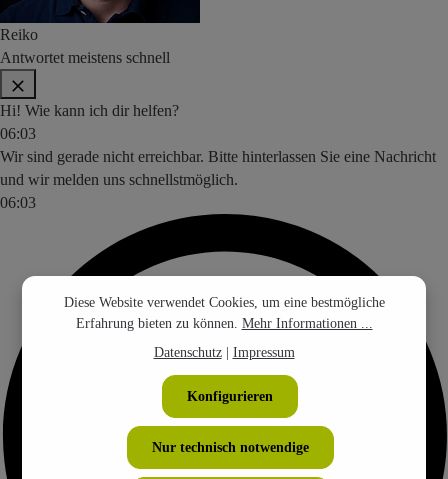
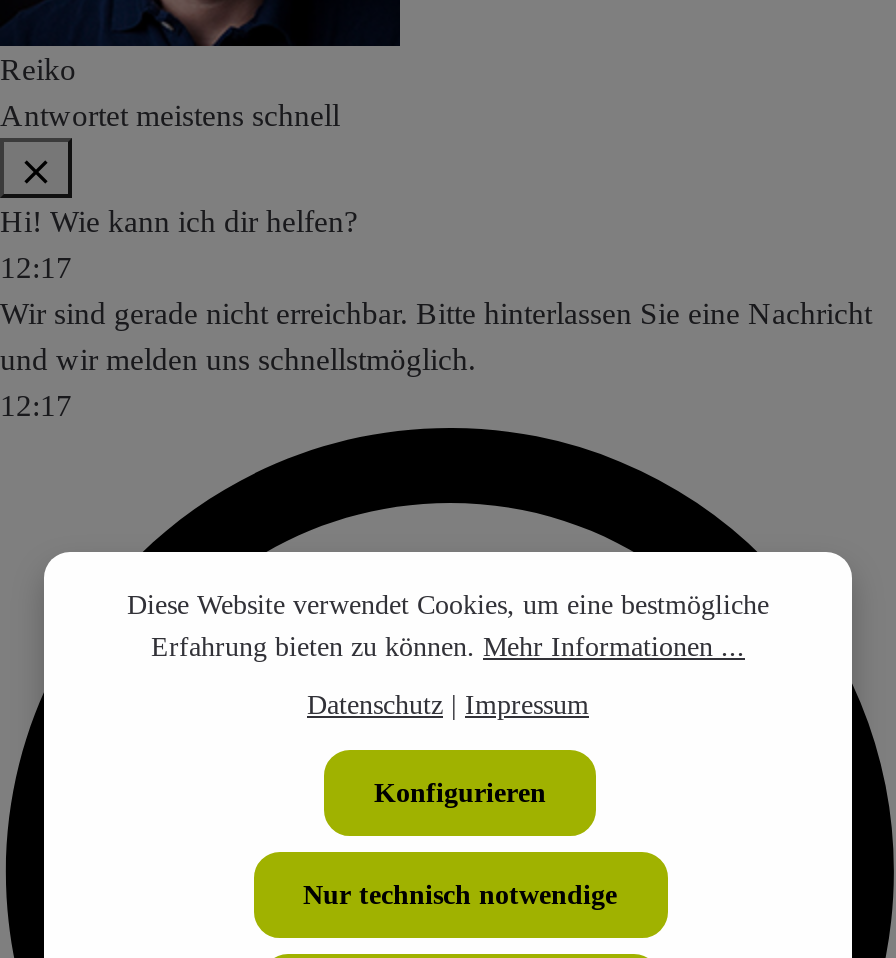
- 06:03
+ 12:17

- 06:03
+ 12:17
